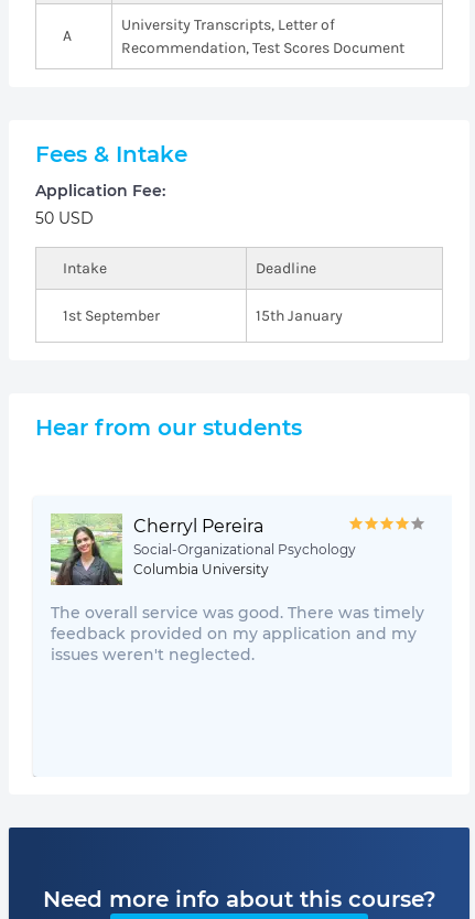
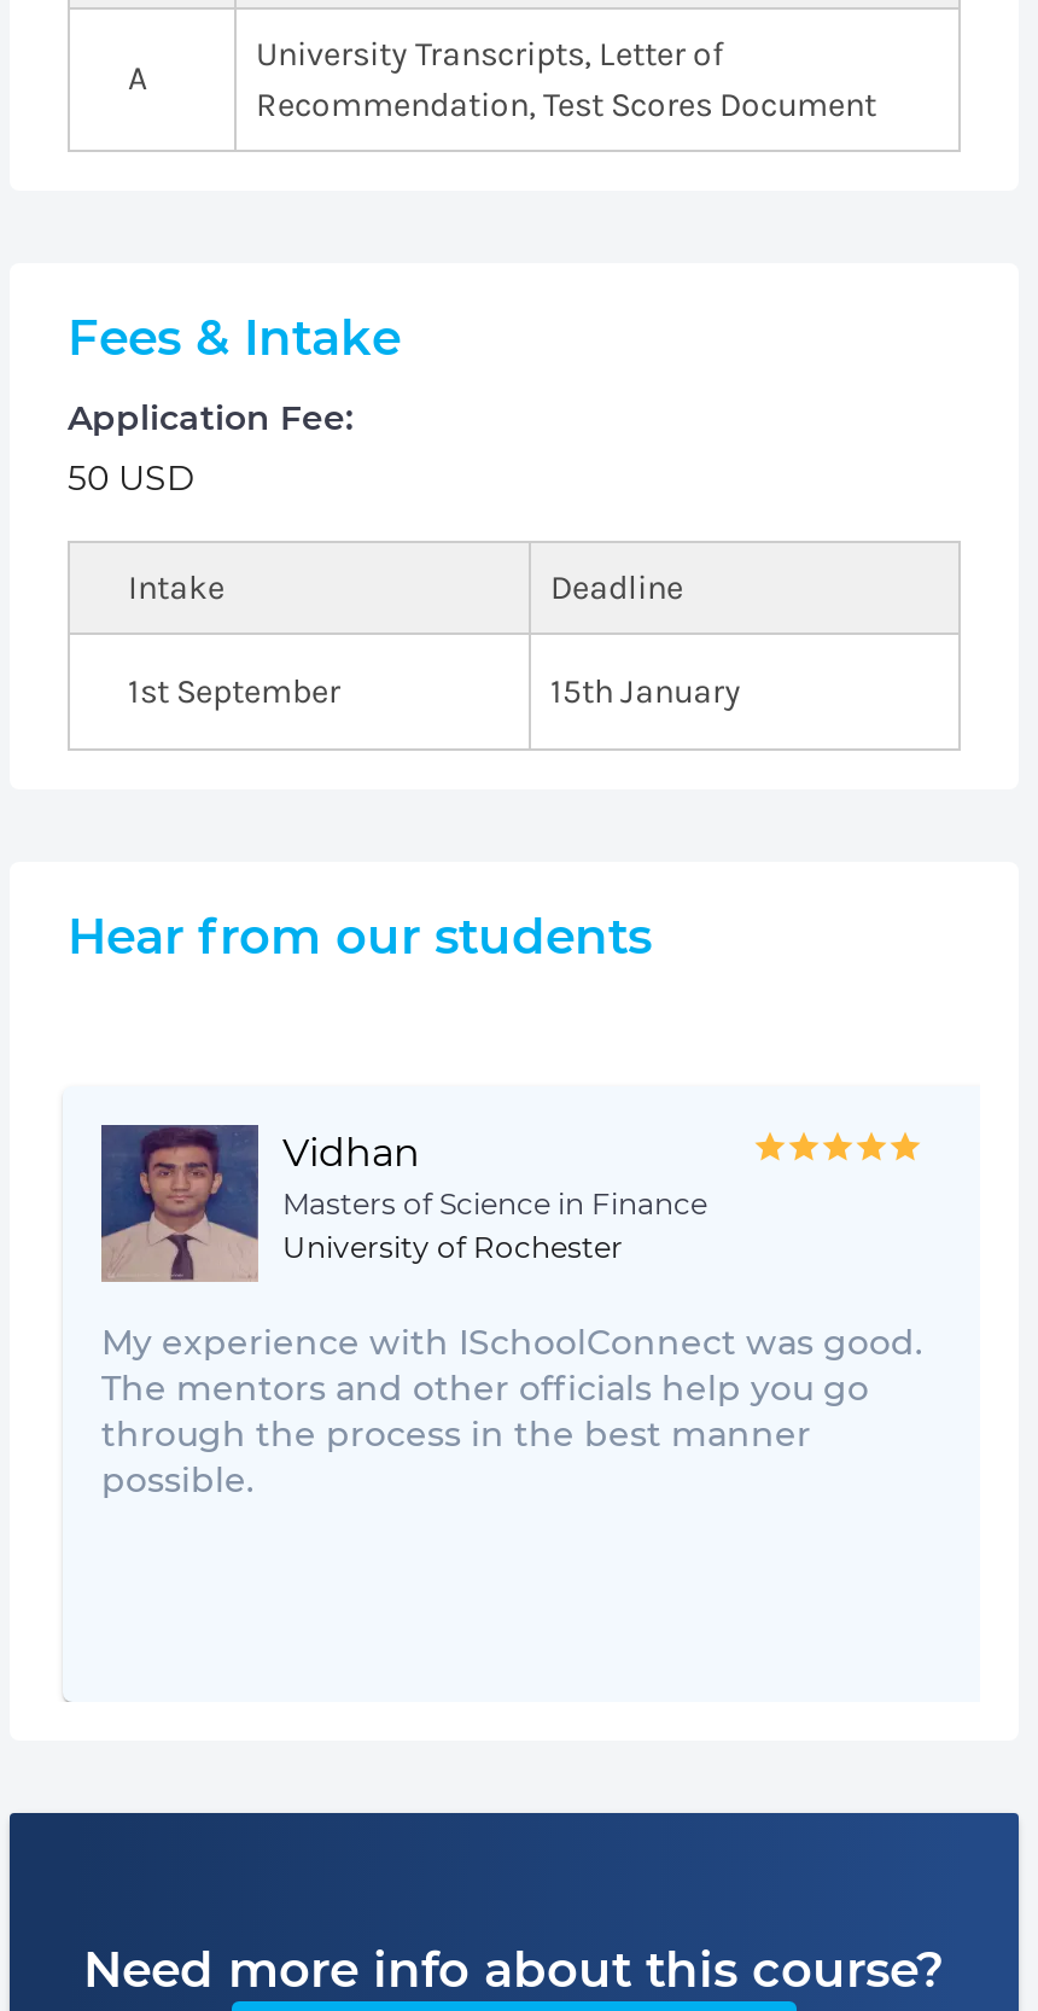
- [image]
- Cherryl Pereira
- Social-Organizational Psychology
- Columbia University
+ [image]
+ Vidhan
+ Masters of Science in Finance
+ University of Rochester

- The overall service was good. There was timely
- feedback provided on my application and my
- issues weren't neglected.
+ My experience with ISchoolConnect was good.
+ The mentors and other officials help you go
+ through the process in the best manner
+ possible.
